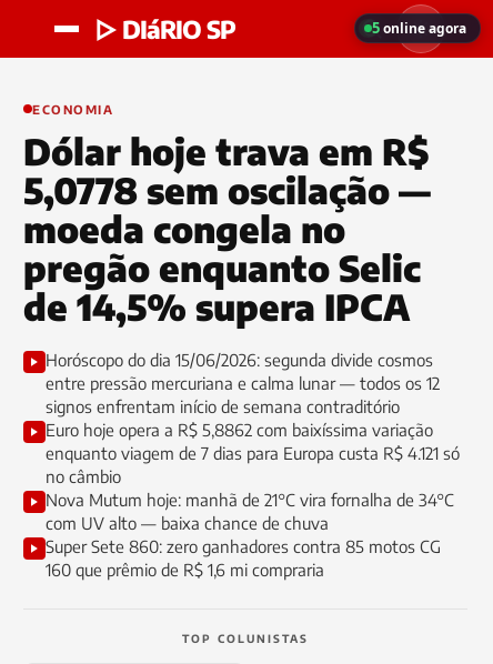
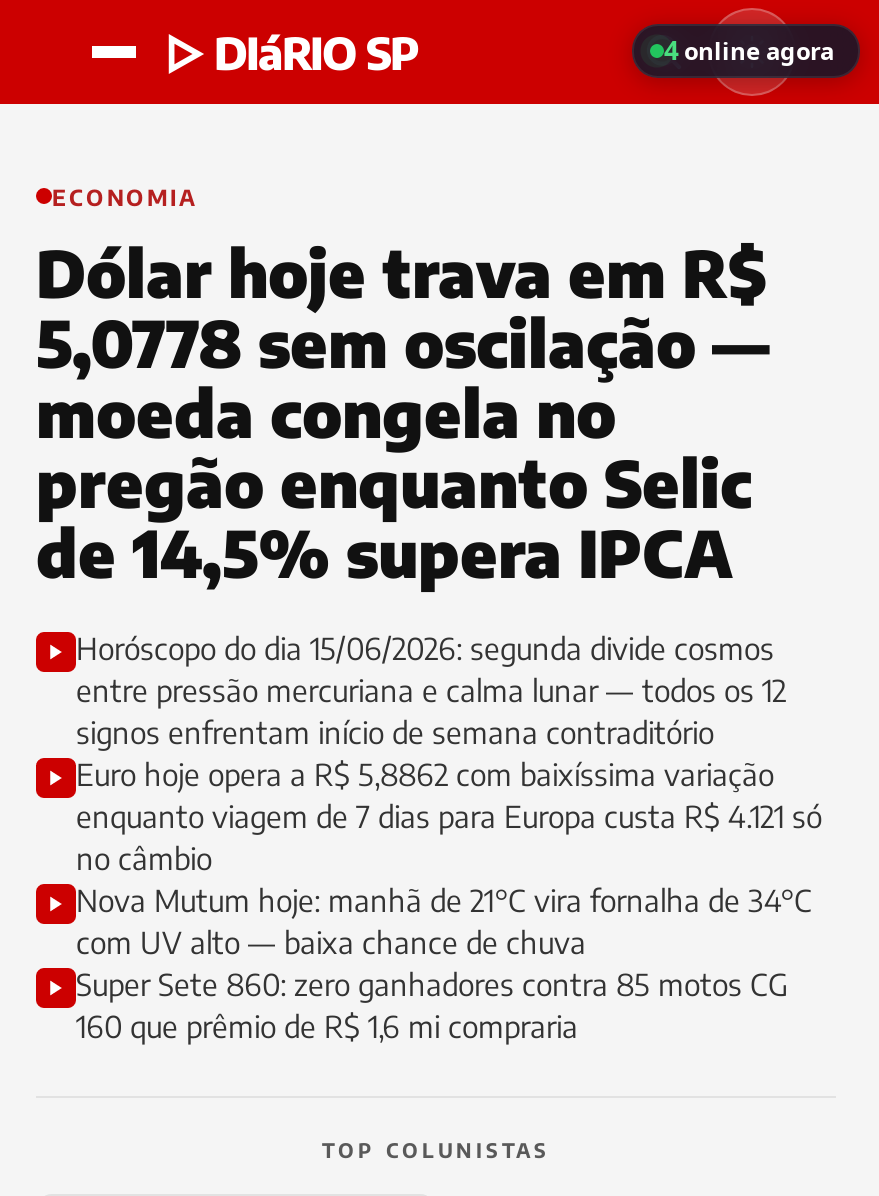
- 5 online agora
+ 4 online agora
